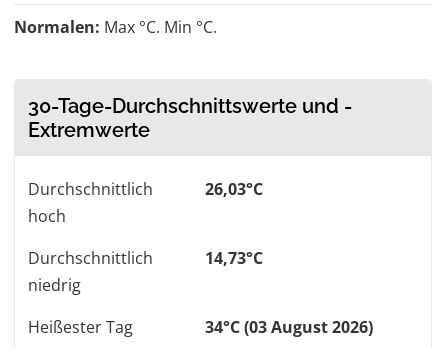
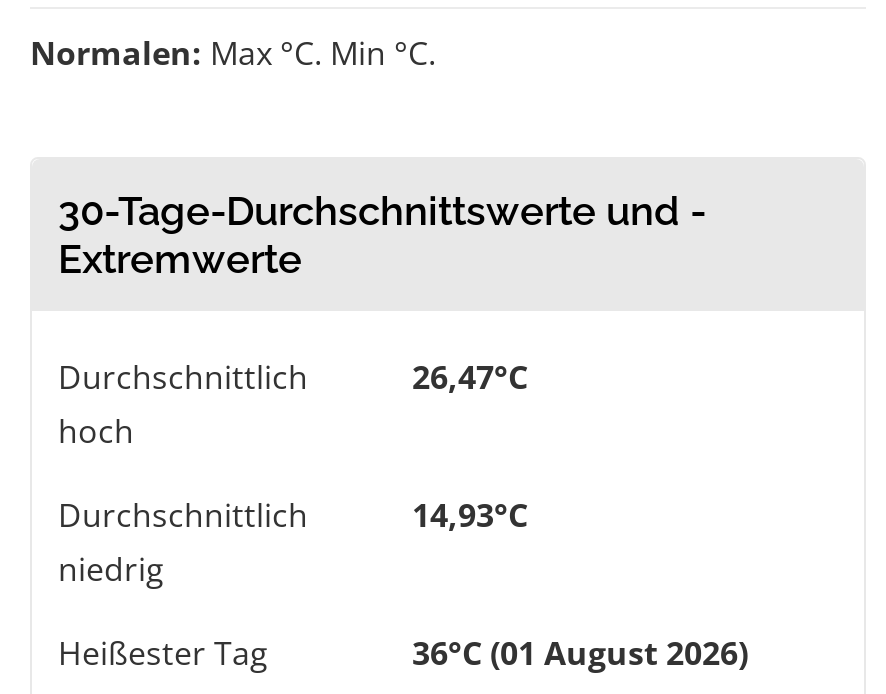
- 26,03°C
+ 26,47°C

- 14,73°C
+ 14,93°C

- 34°C (03 August 2026)
+ 36°C (01 August 2026)
